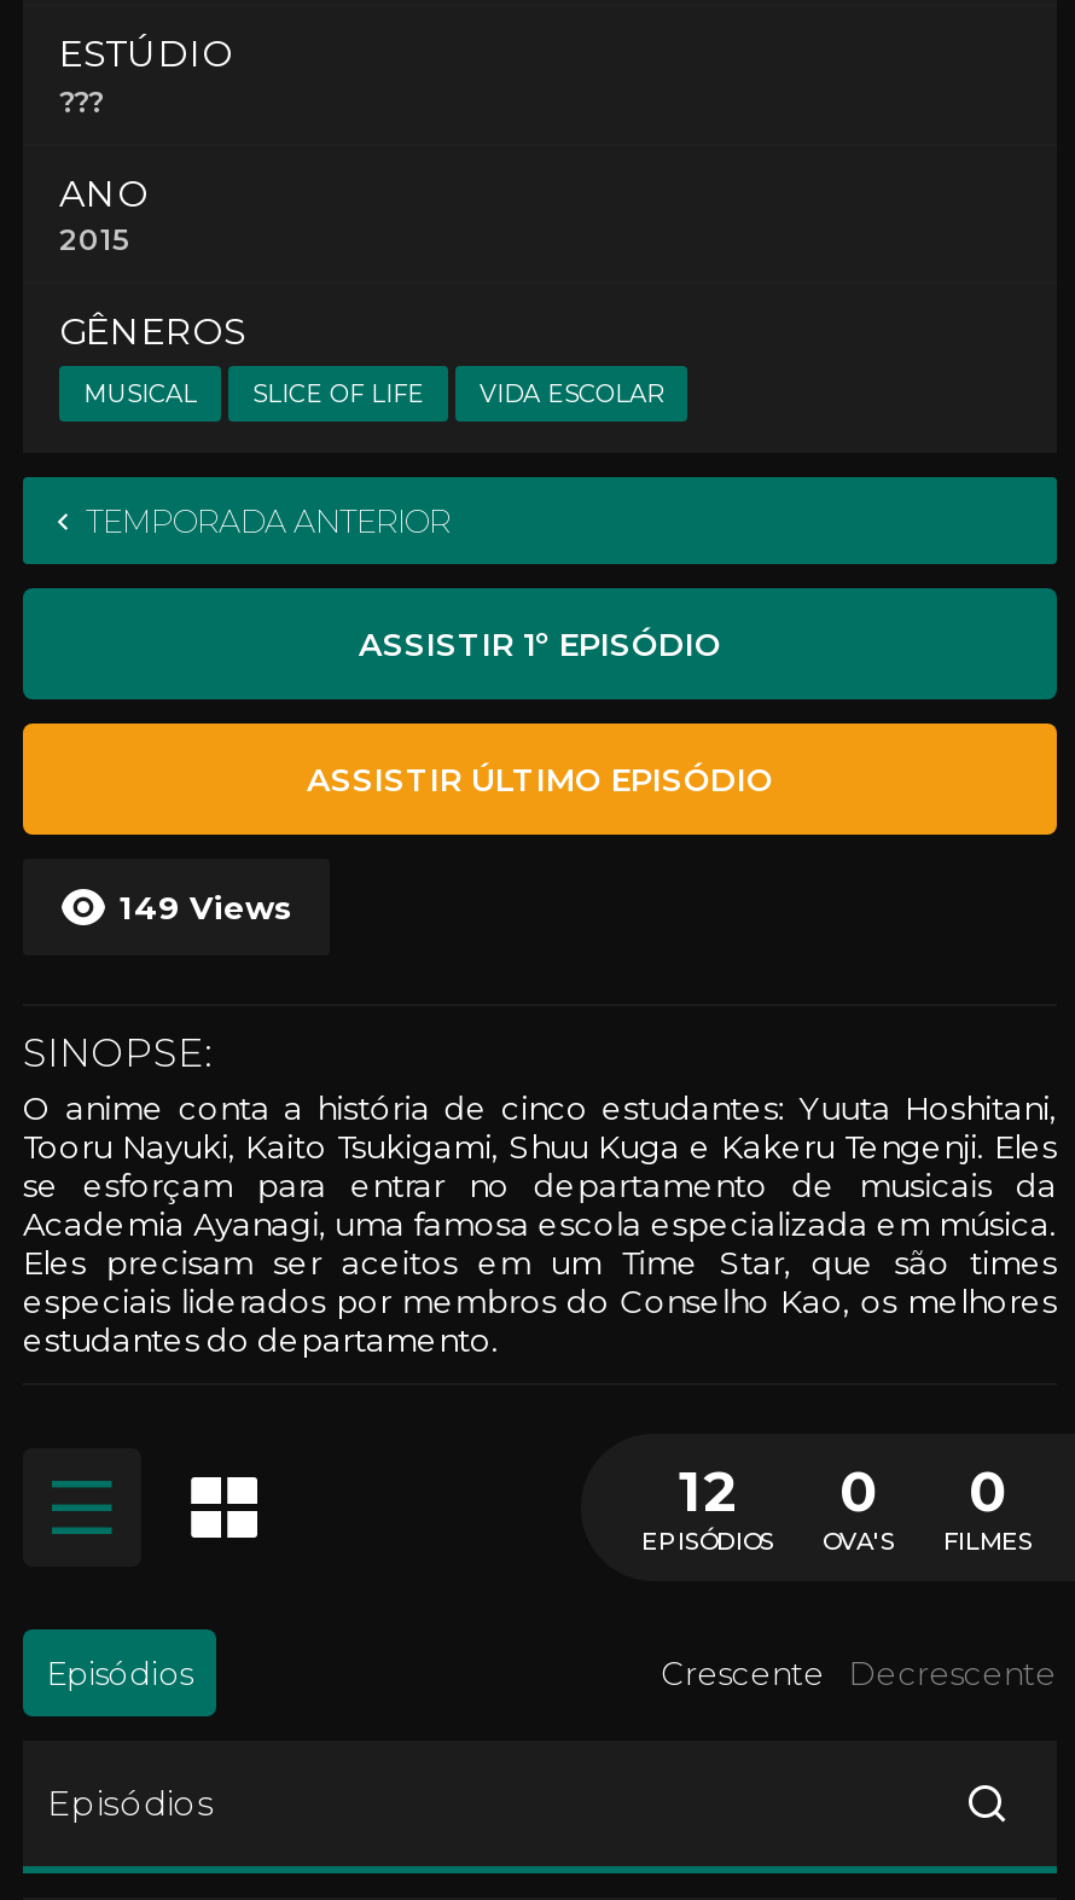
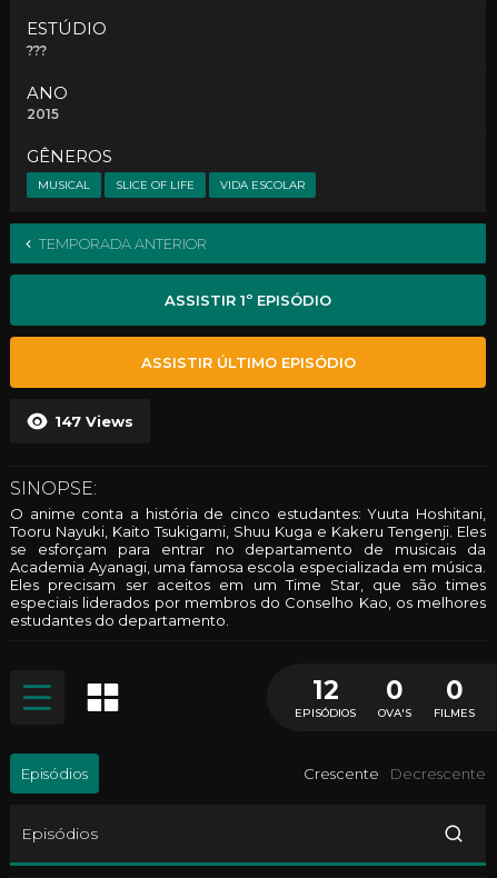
- 149 Views
+ 147 Views
